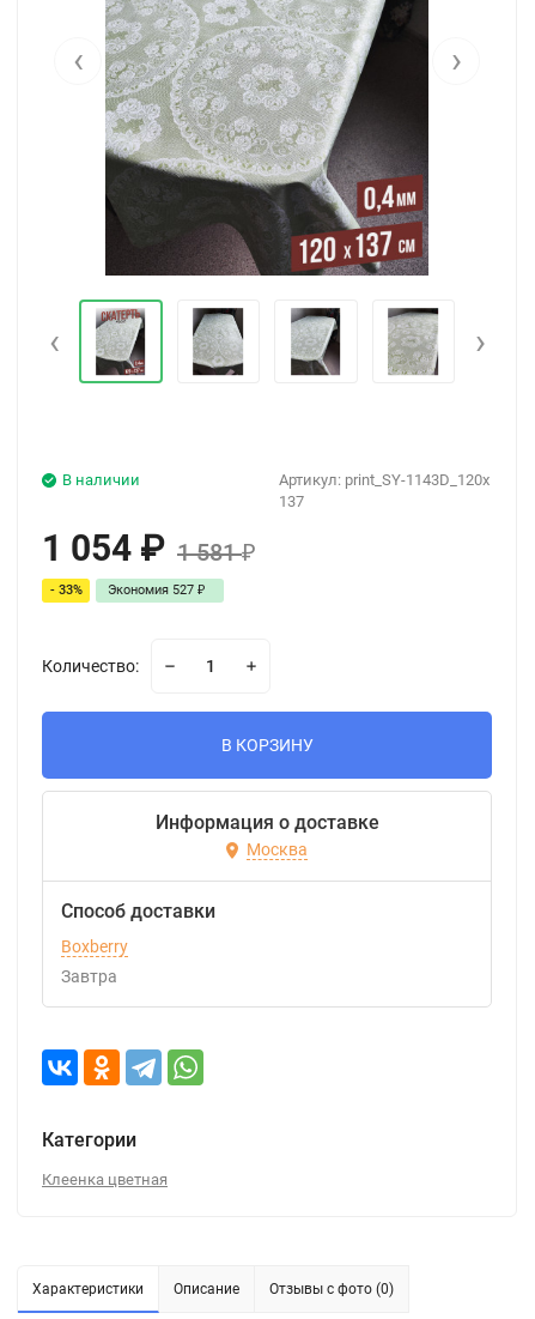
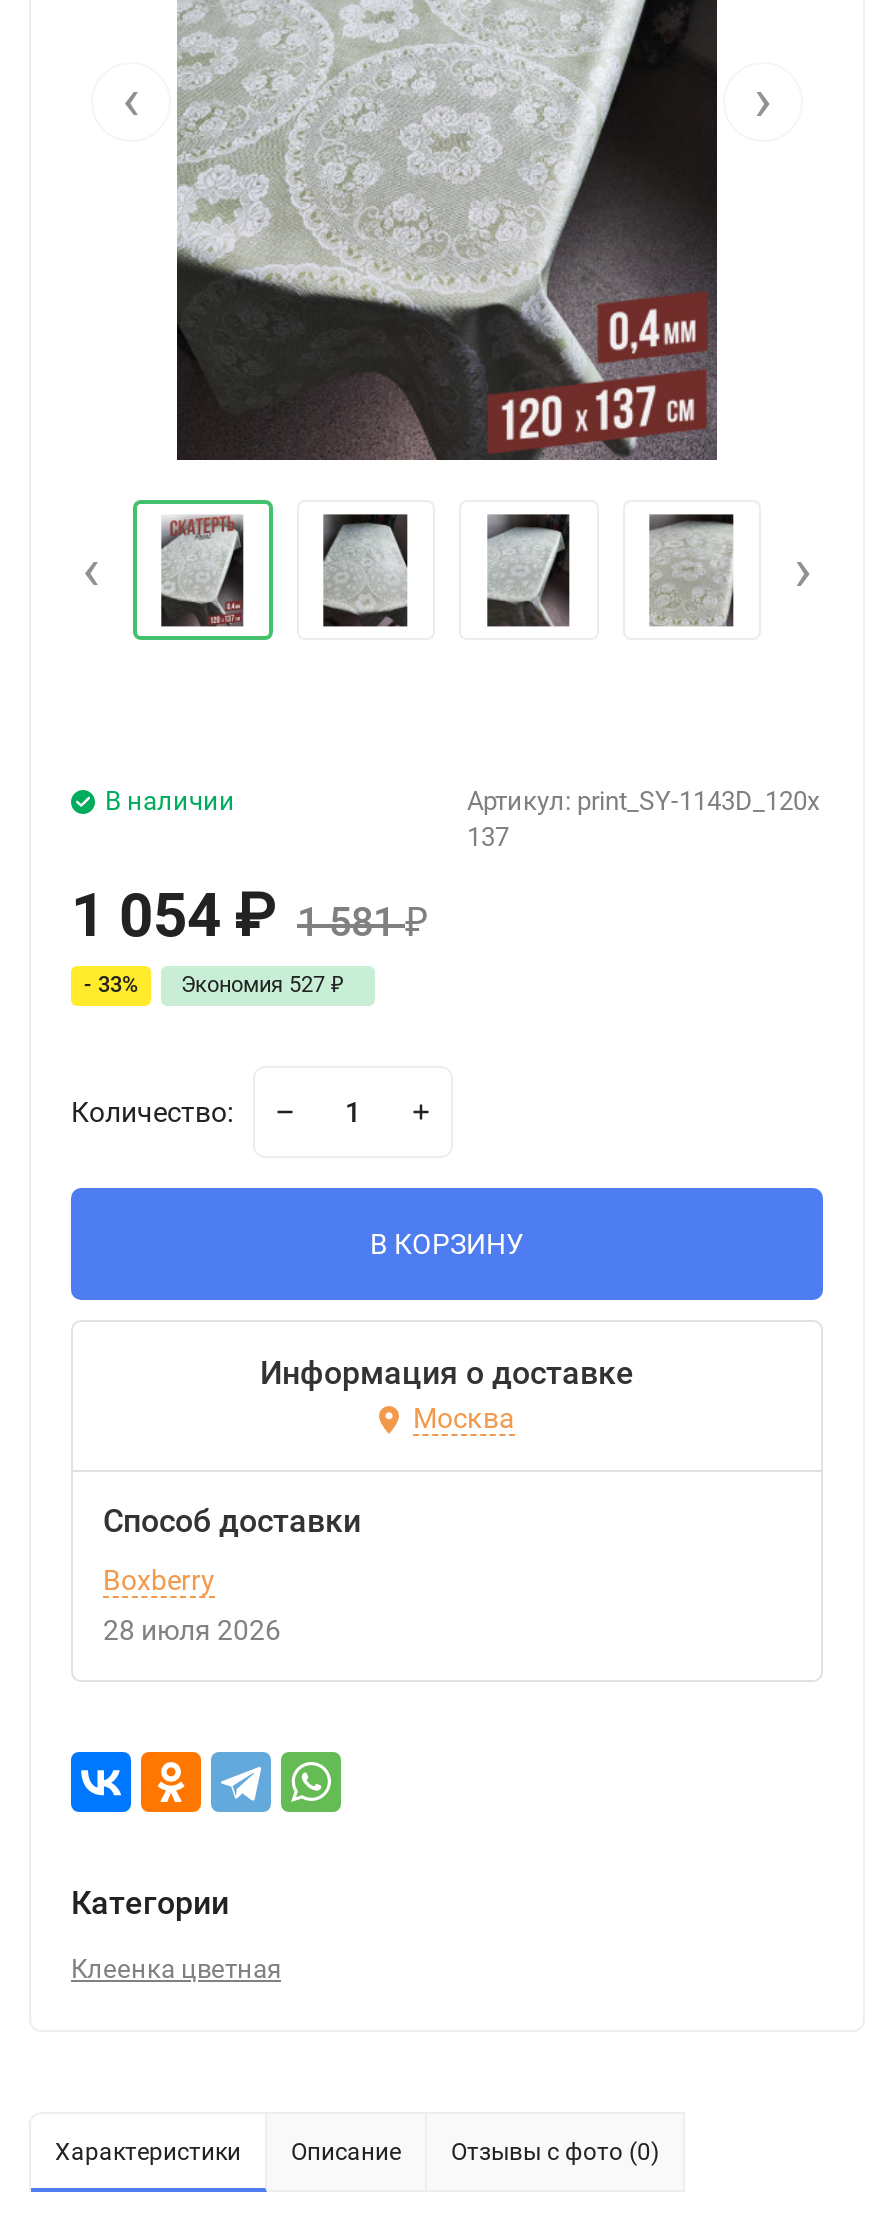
- Завтра
+ 28 июля 2026
